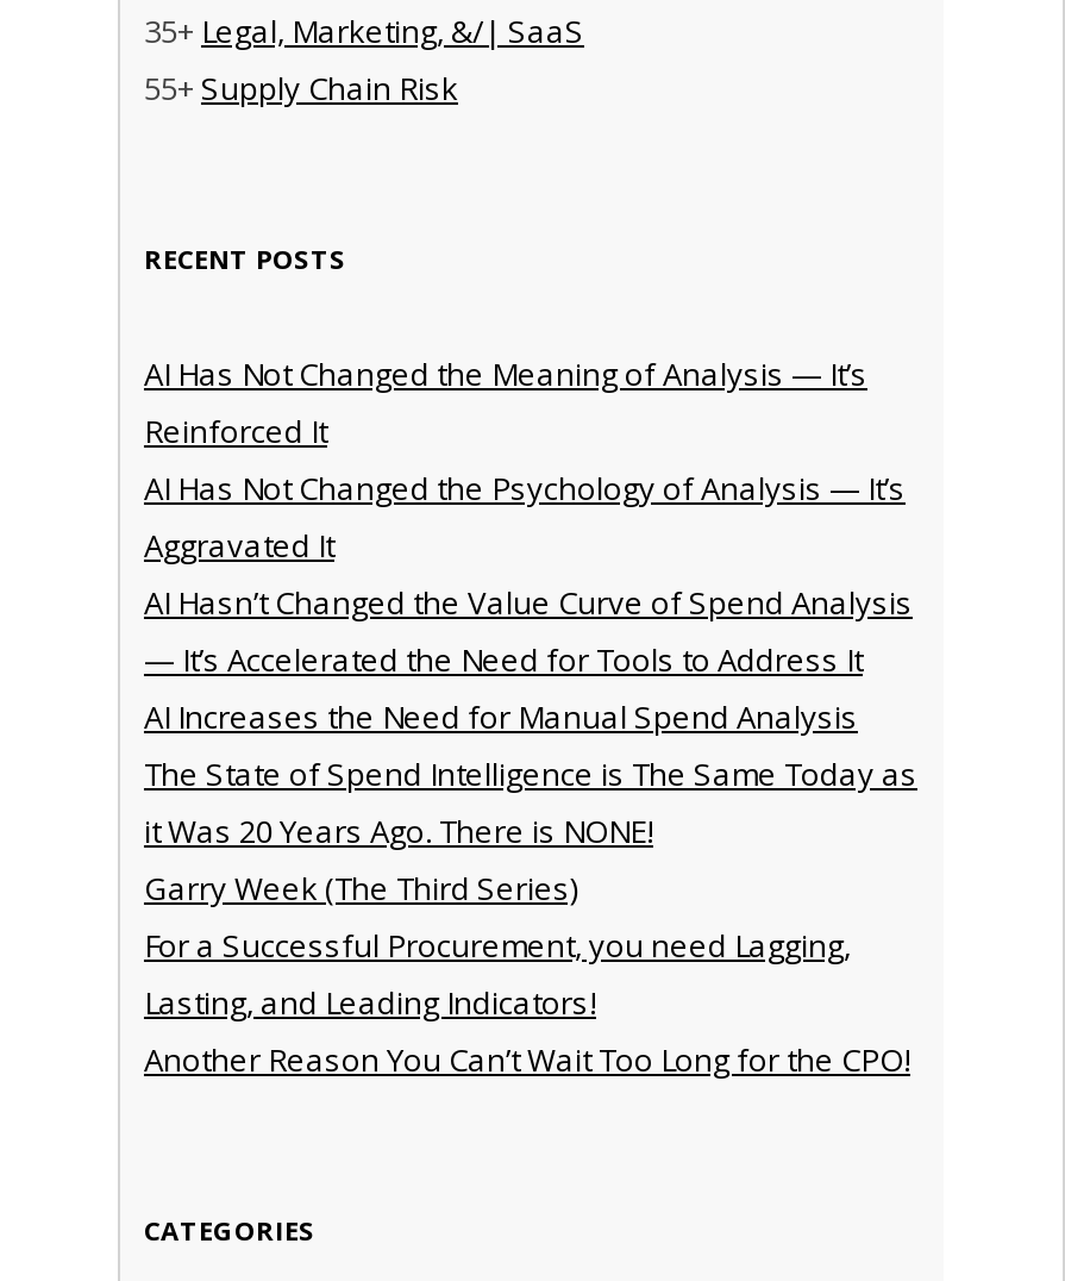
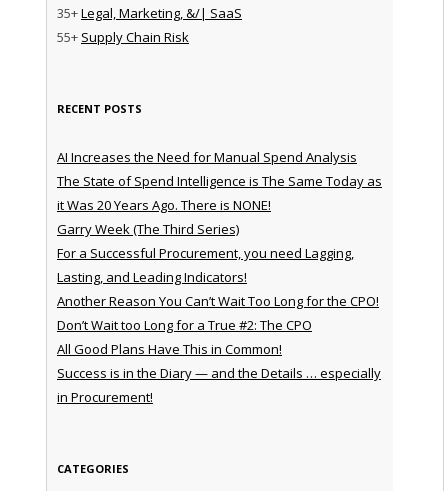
- AI Has Not Changed the Meaning of Analysis — It’s
- Reinforced It
- AI Has Not Changed the Psychology of Analysis — It’s
- Aggravated It
- AI Hasn’t Changed the Value Curve of Spend Analysis
- — It’s Accelerated the Need for Tools to Address It

moved up: AI Increases the Need for Manual Spend Analysis | The State of Spend Intelligence is The Same Today as | it Was 20 Years Ago. There is NONE! | Garry Week (The Third Series) | For a Successful Procurement, you need Lagging, | Lasting, and Leading Indicators! | Another Reason You Can’t Wait Too Long for the CPO!

+ Don’t Wait too Long for a True #2: The CPO
+ All Good Plans Have This in Common!
+ Success is in the Diary — and the Details … especially
+ in Procurement!
